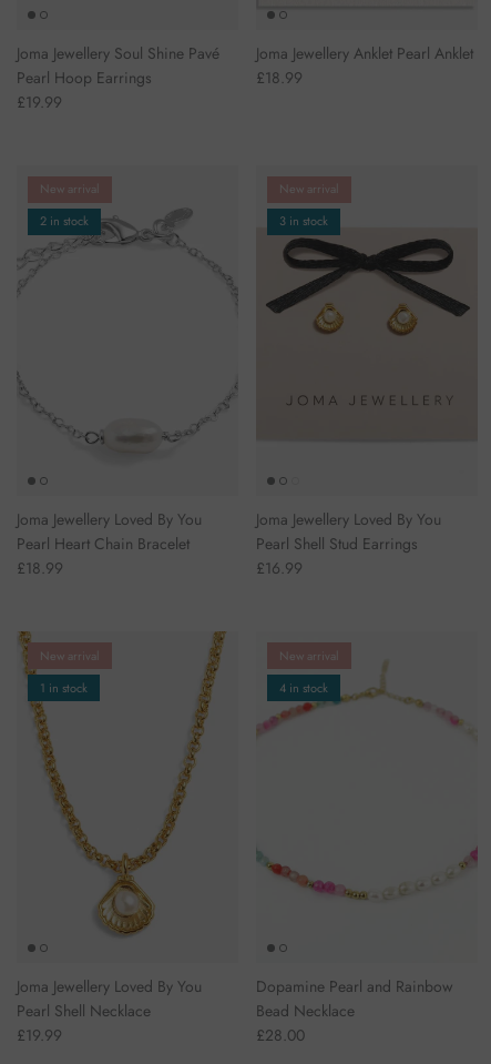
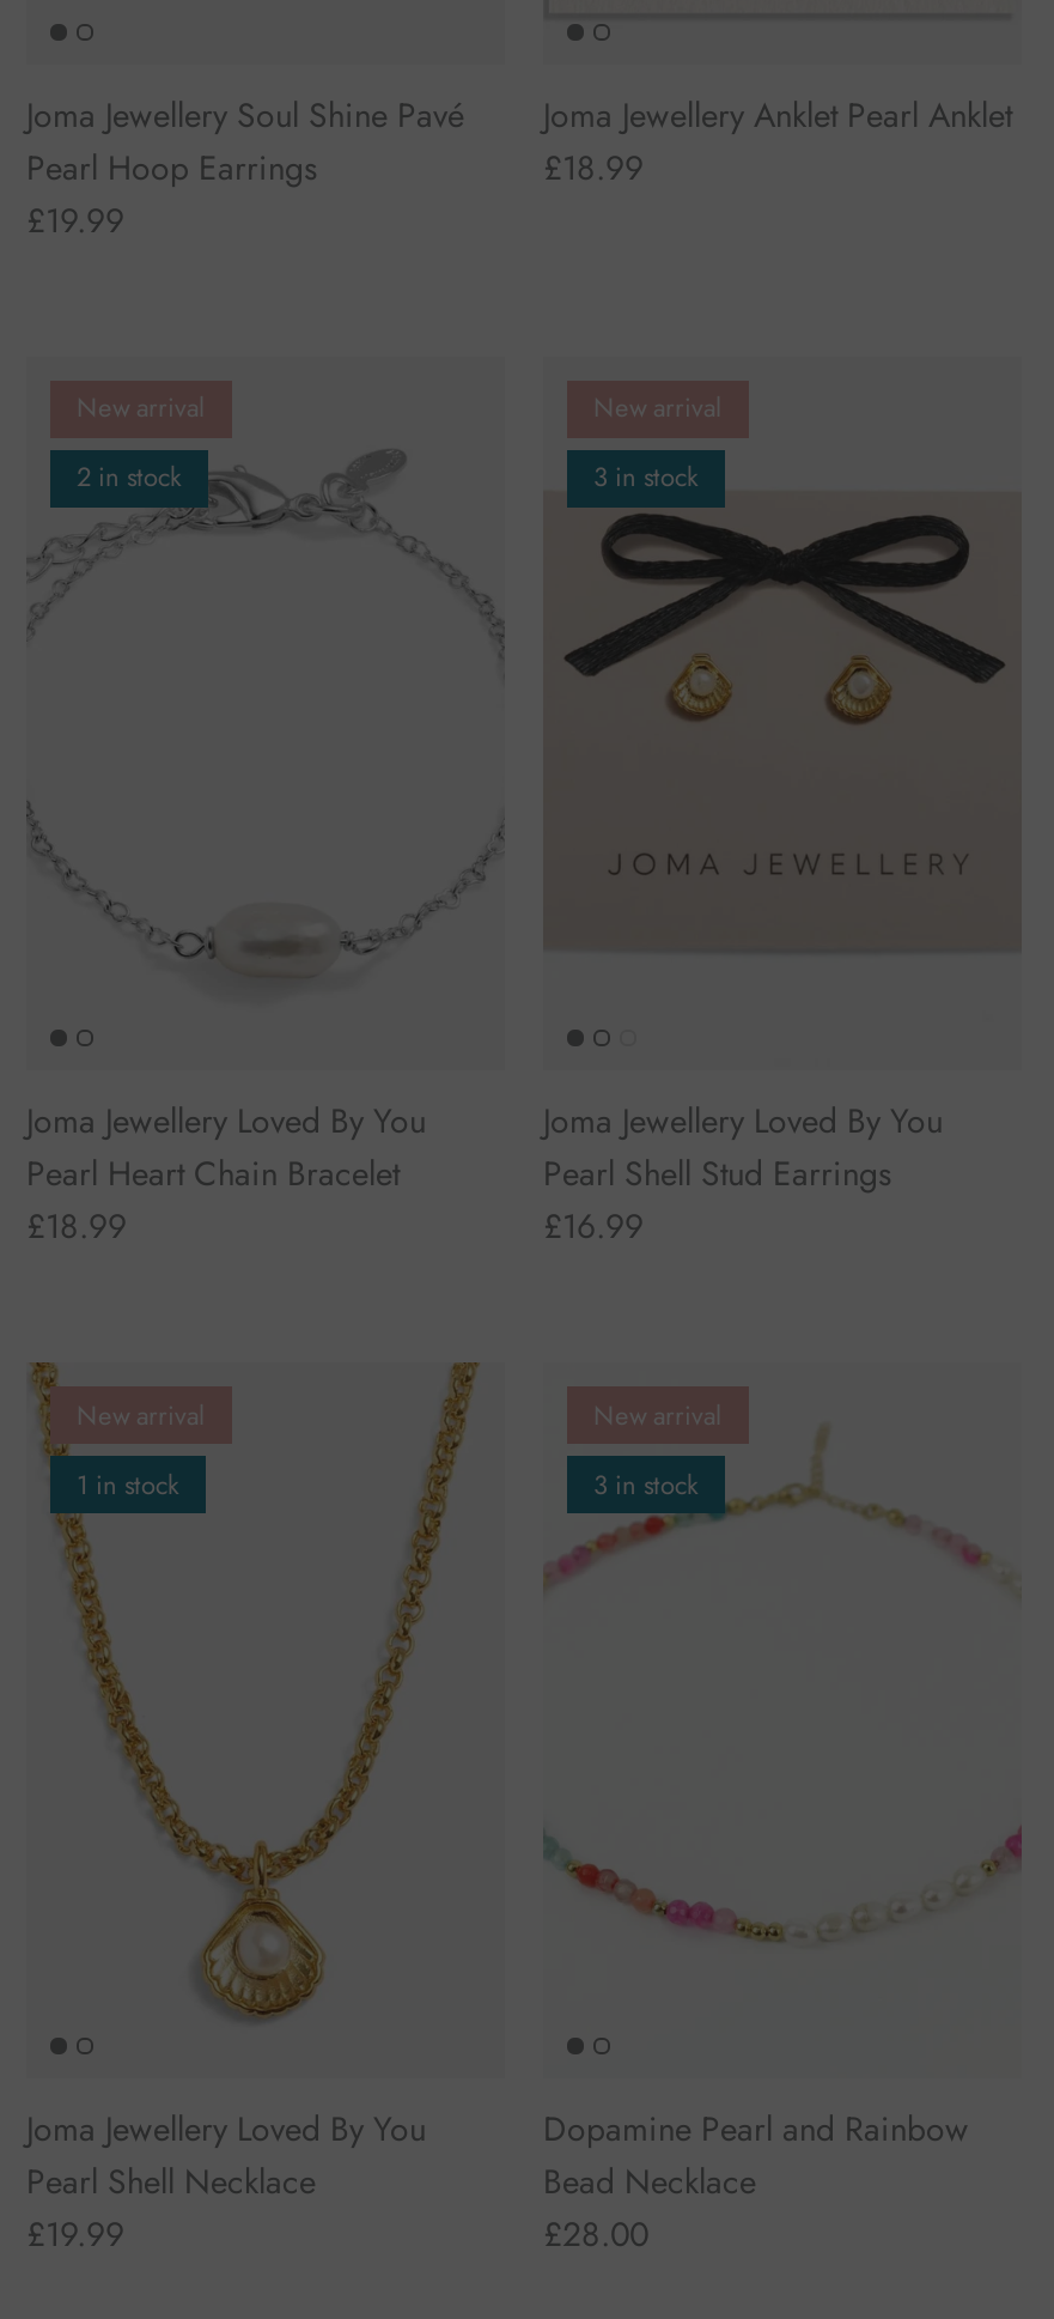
- 4 in stock
+ 3 in stock
